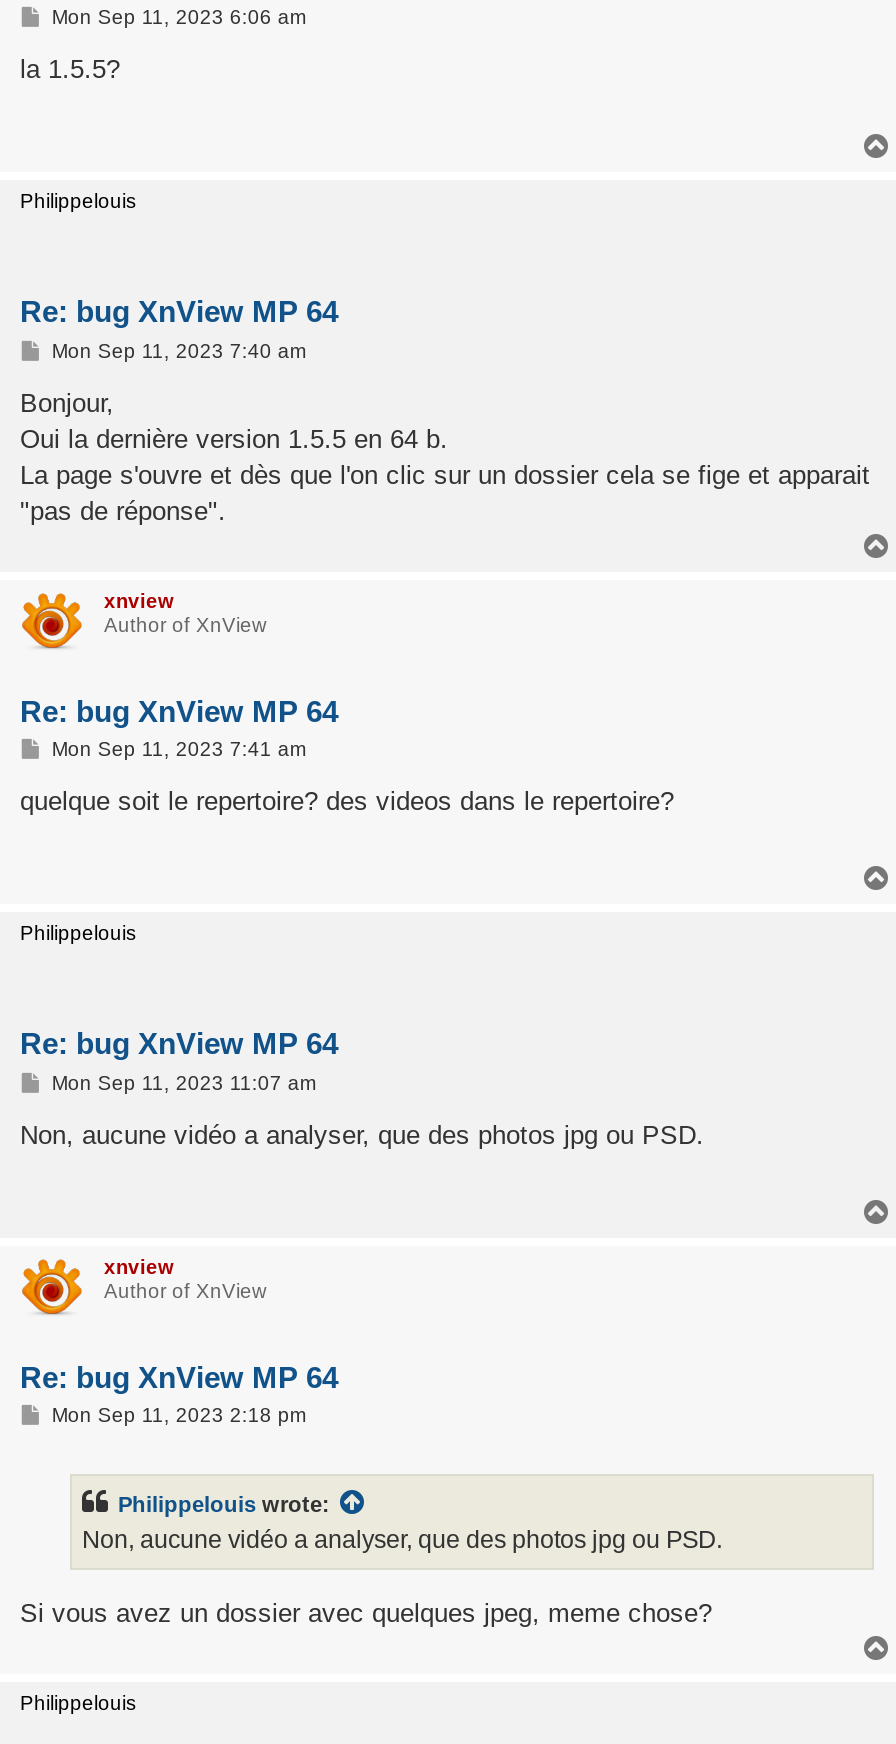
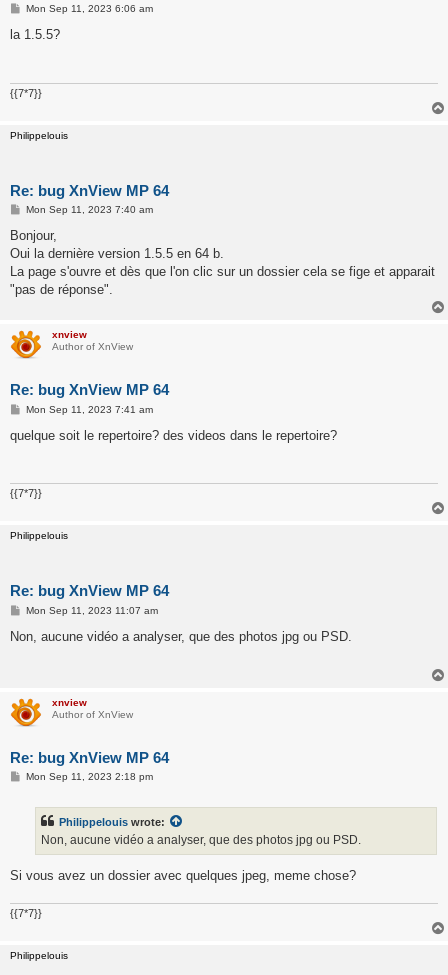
+ {{7*7}}

+ {{7*7}}

+ {{7*7}}
